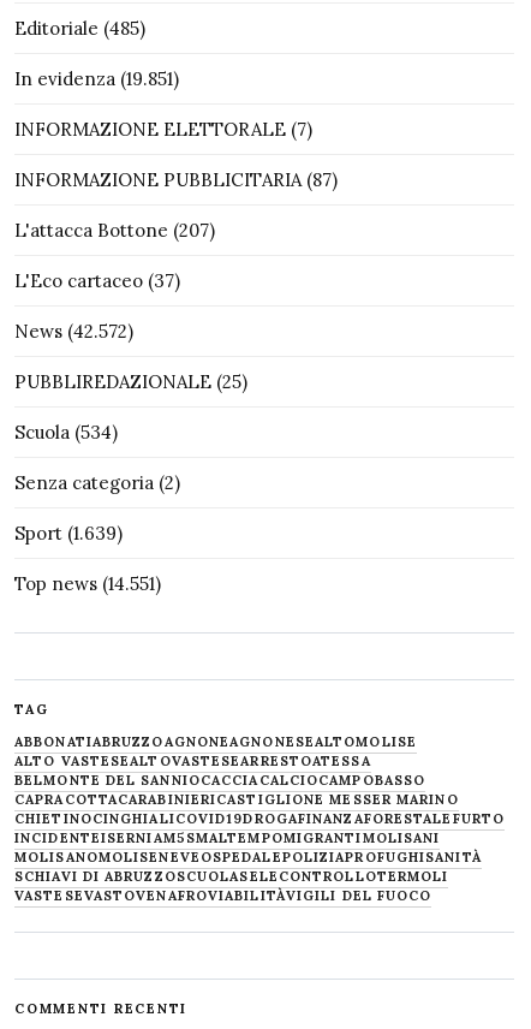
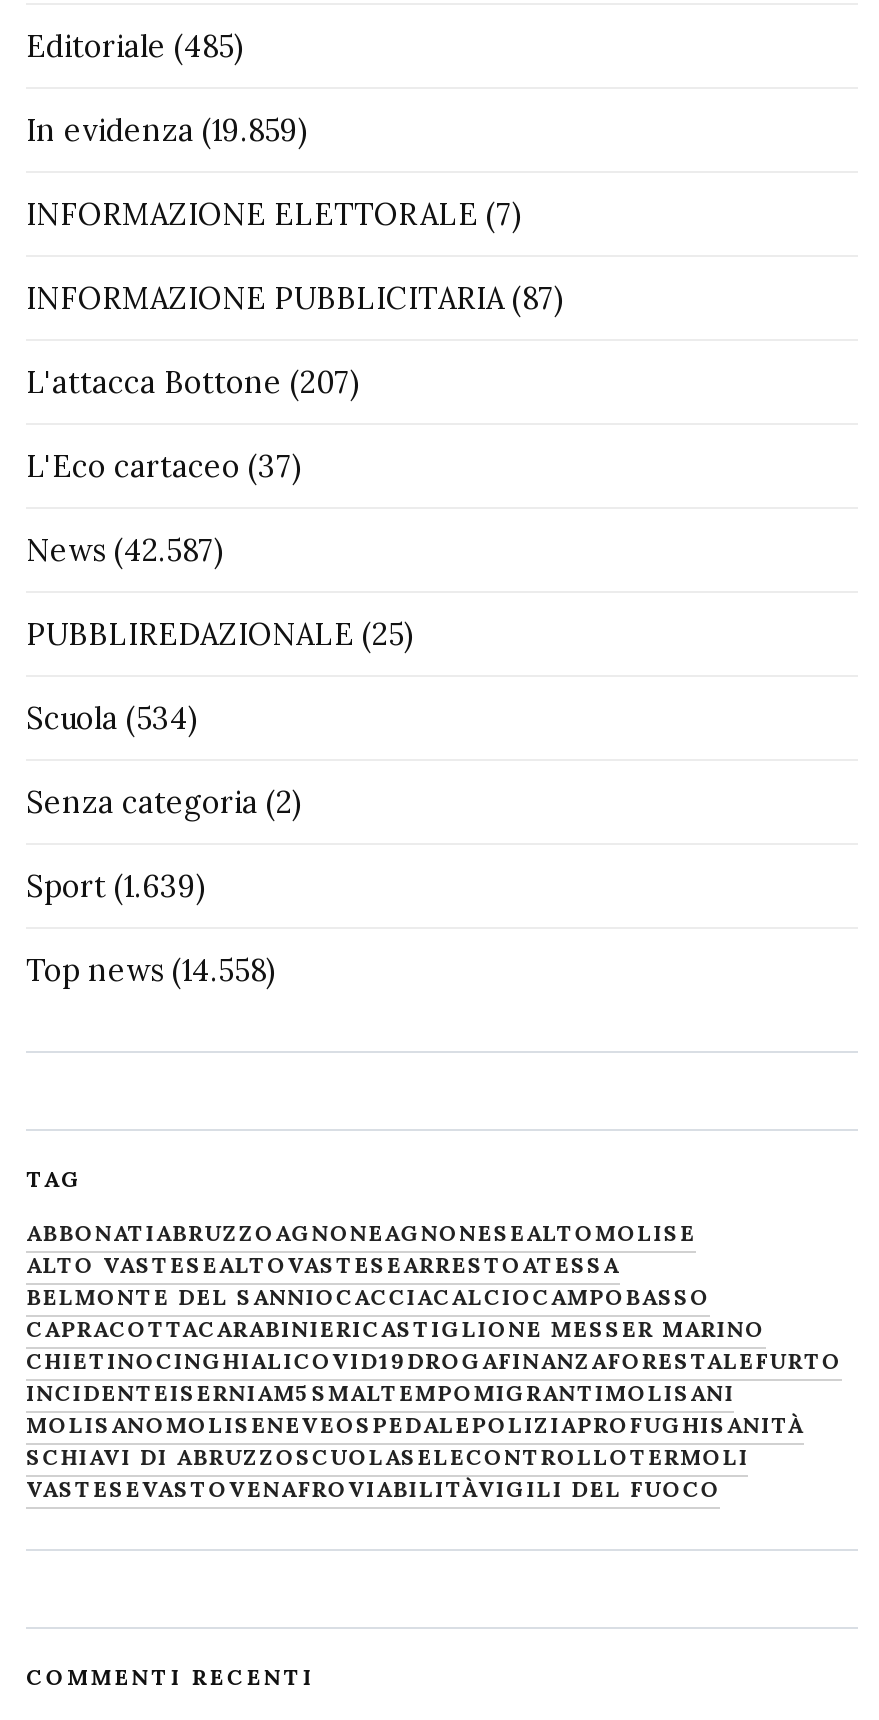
- In evidenza (19.851)
+ In evidenza (19.859)

- News (42.572)
+ News (42.587)

- Top news (14.551)
+ Top news (14.558)
